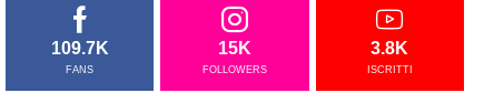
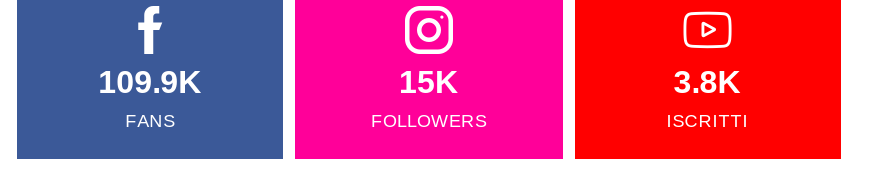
- 109.7K
+ 109.9K
